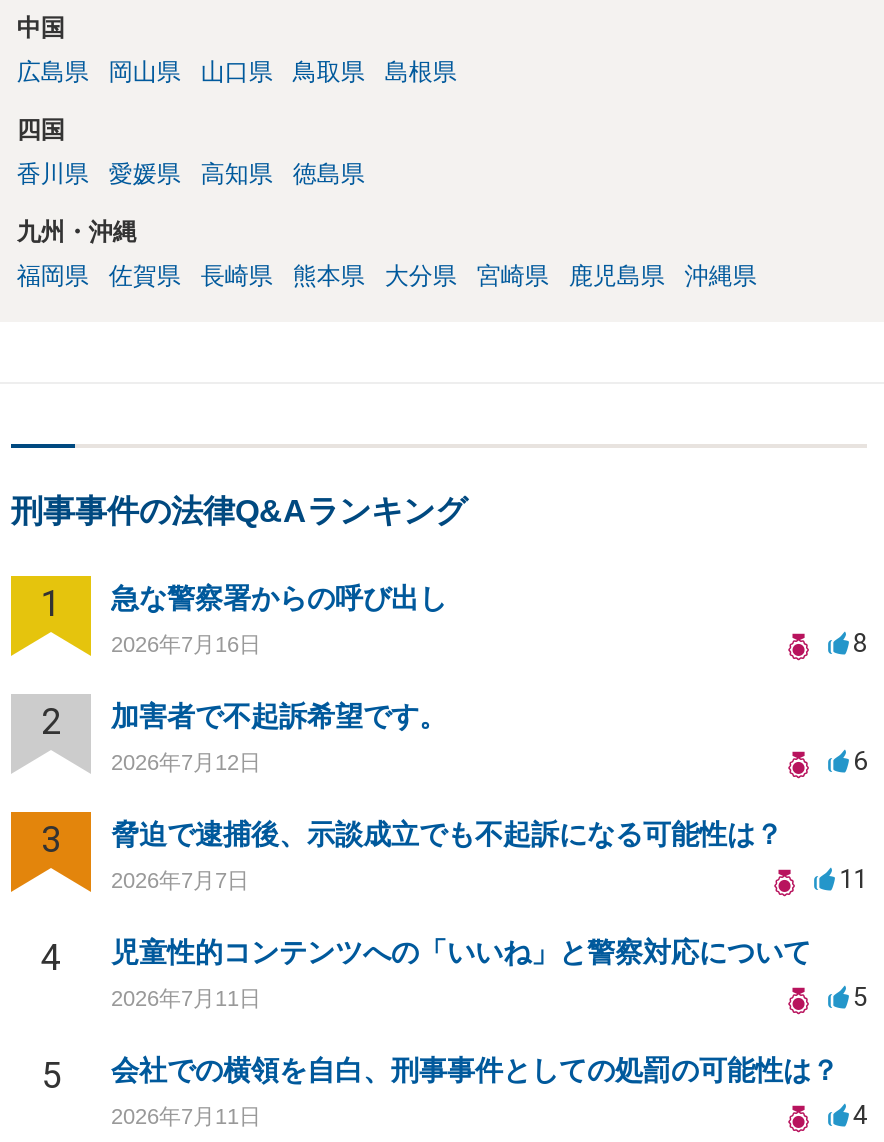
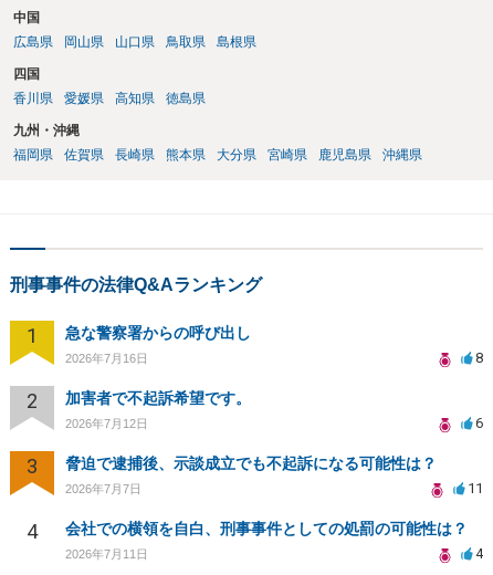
- 児童性的コンテンツへの「いいね」と警察対応について
- 2026年7月11日
- 5
- 5
